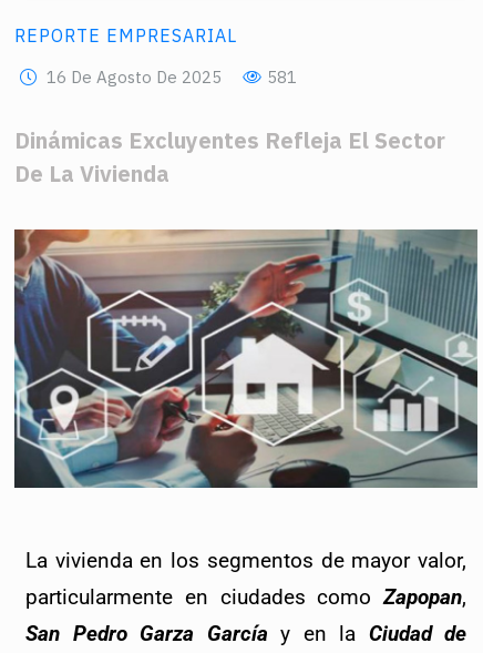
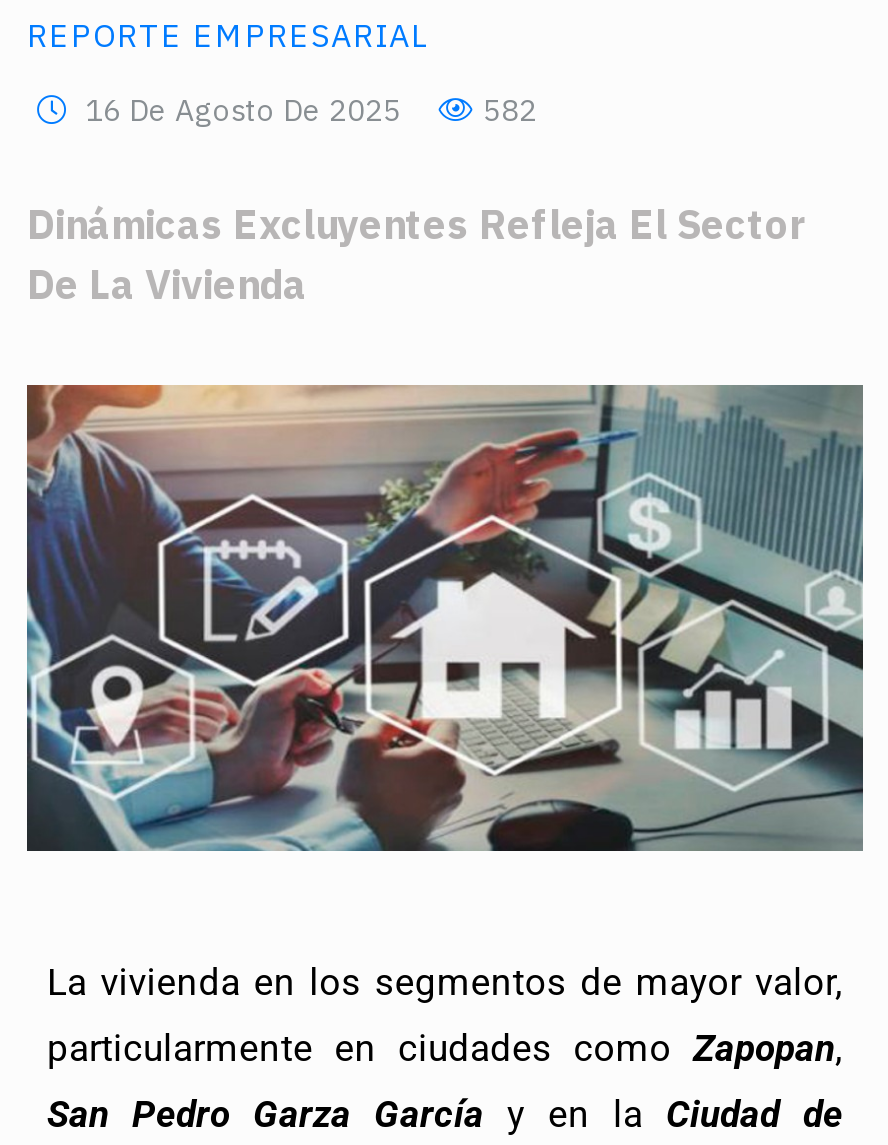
- 581
+ 582
